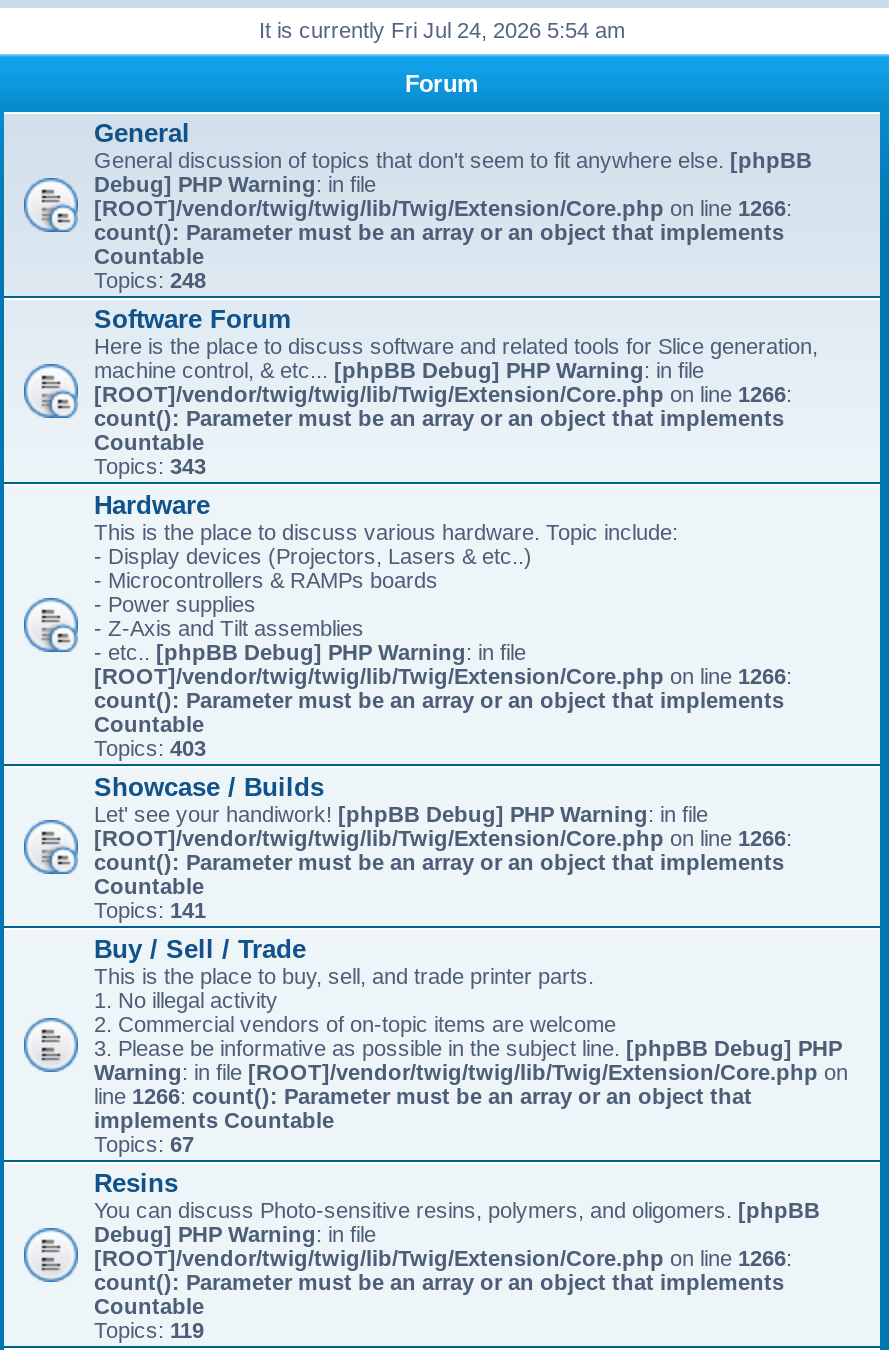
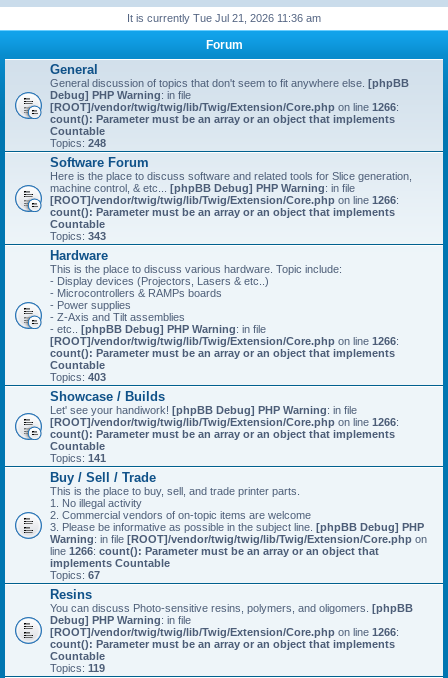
- It is currently Fri Jul 24, 2026 5:54 am
+ It is currently Tue Jul 21, 2026 11:36 am
